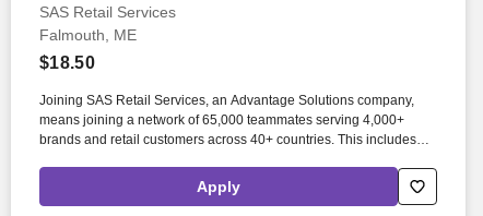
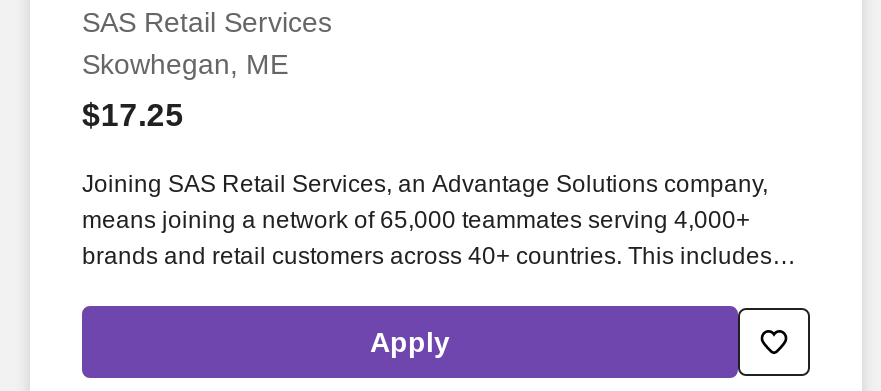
- Falmouth, ME
+ Skowhegan, ME

- $18.50
+ $17.25
